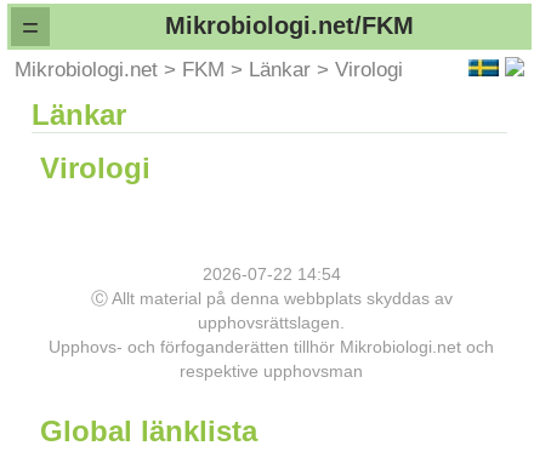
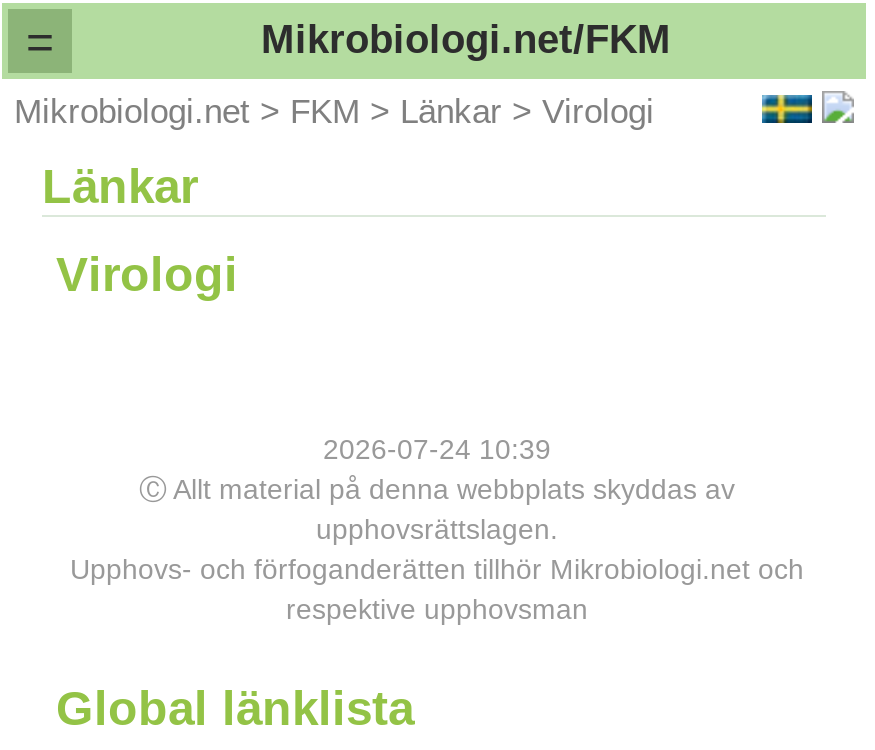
- 2026-07-22 14:54
+ 2026-07-24 10:39
